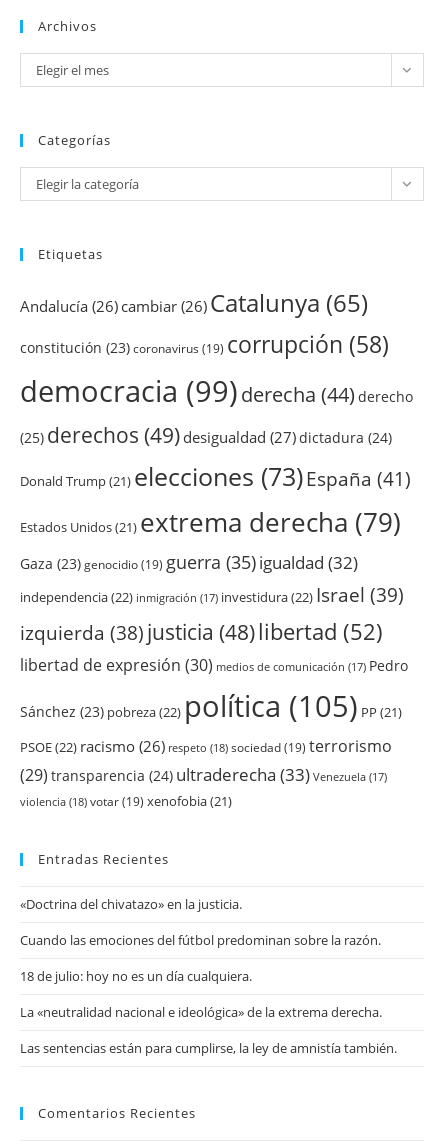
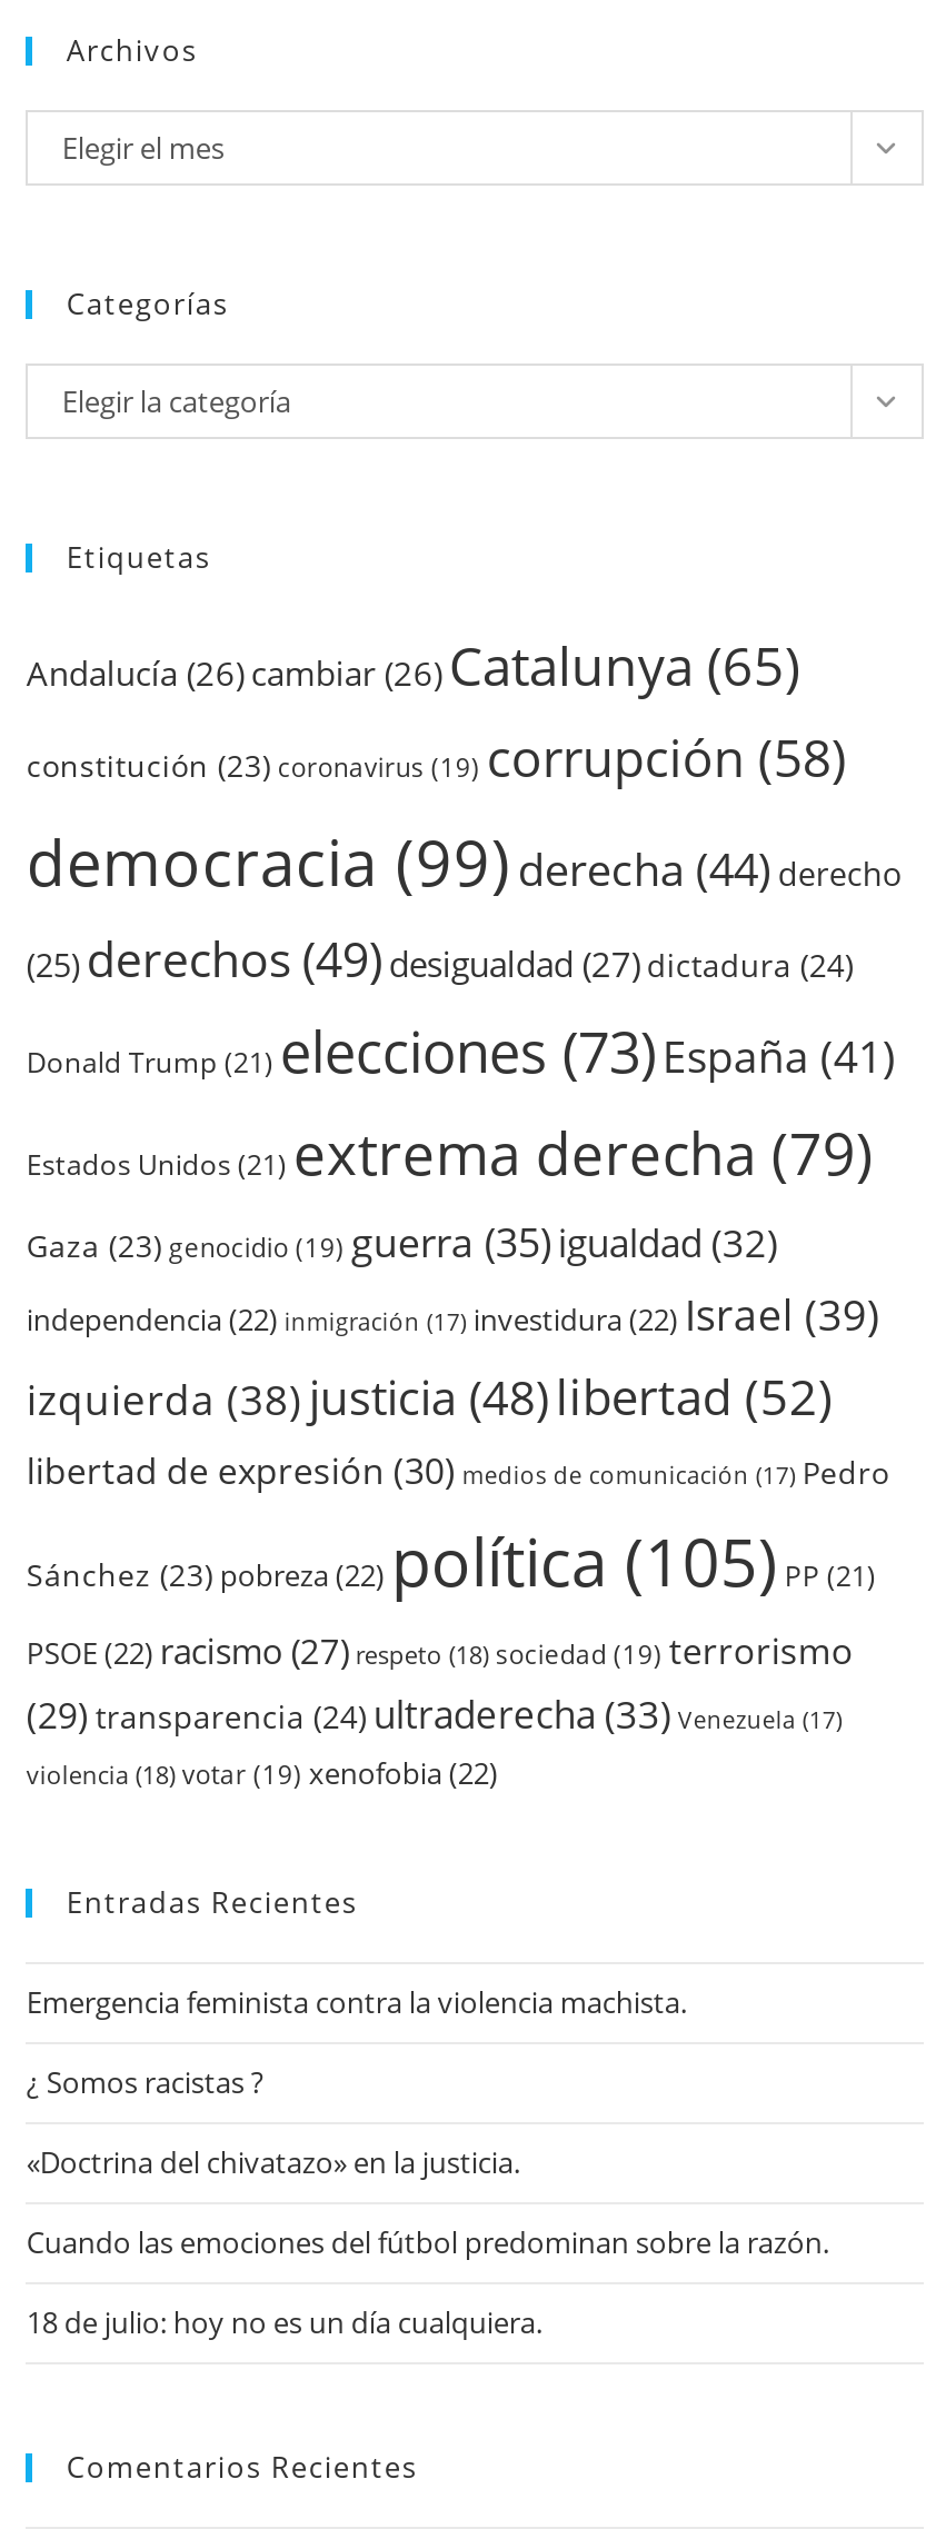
- PSOE (22) racismo (26) respeto (18) sociedad (19) terrorismo
+ PSOE (22) racismo (27) respeto (18) sociedad (19) terrorismo

- violencia (18) votar (19) xenofobia (21)
+ violencia (18) votar (19) xenofobia (22)

+ Emergencia feminista contra la violencia machista.
+ ¿ Somos racistas ?

moved down: «Doctrina del chivatazo» en la justicia. | Cuando las emociones del fútbol predominan sobre la razón. | 18 de julio: hoy no es un día cualquiera.

- La «neutralidad nacional e ideológica» de la extrema derecha.
- Las sentencias están para cumplirse, la ley de amnistía también.
